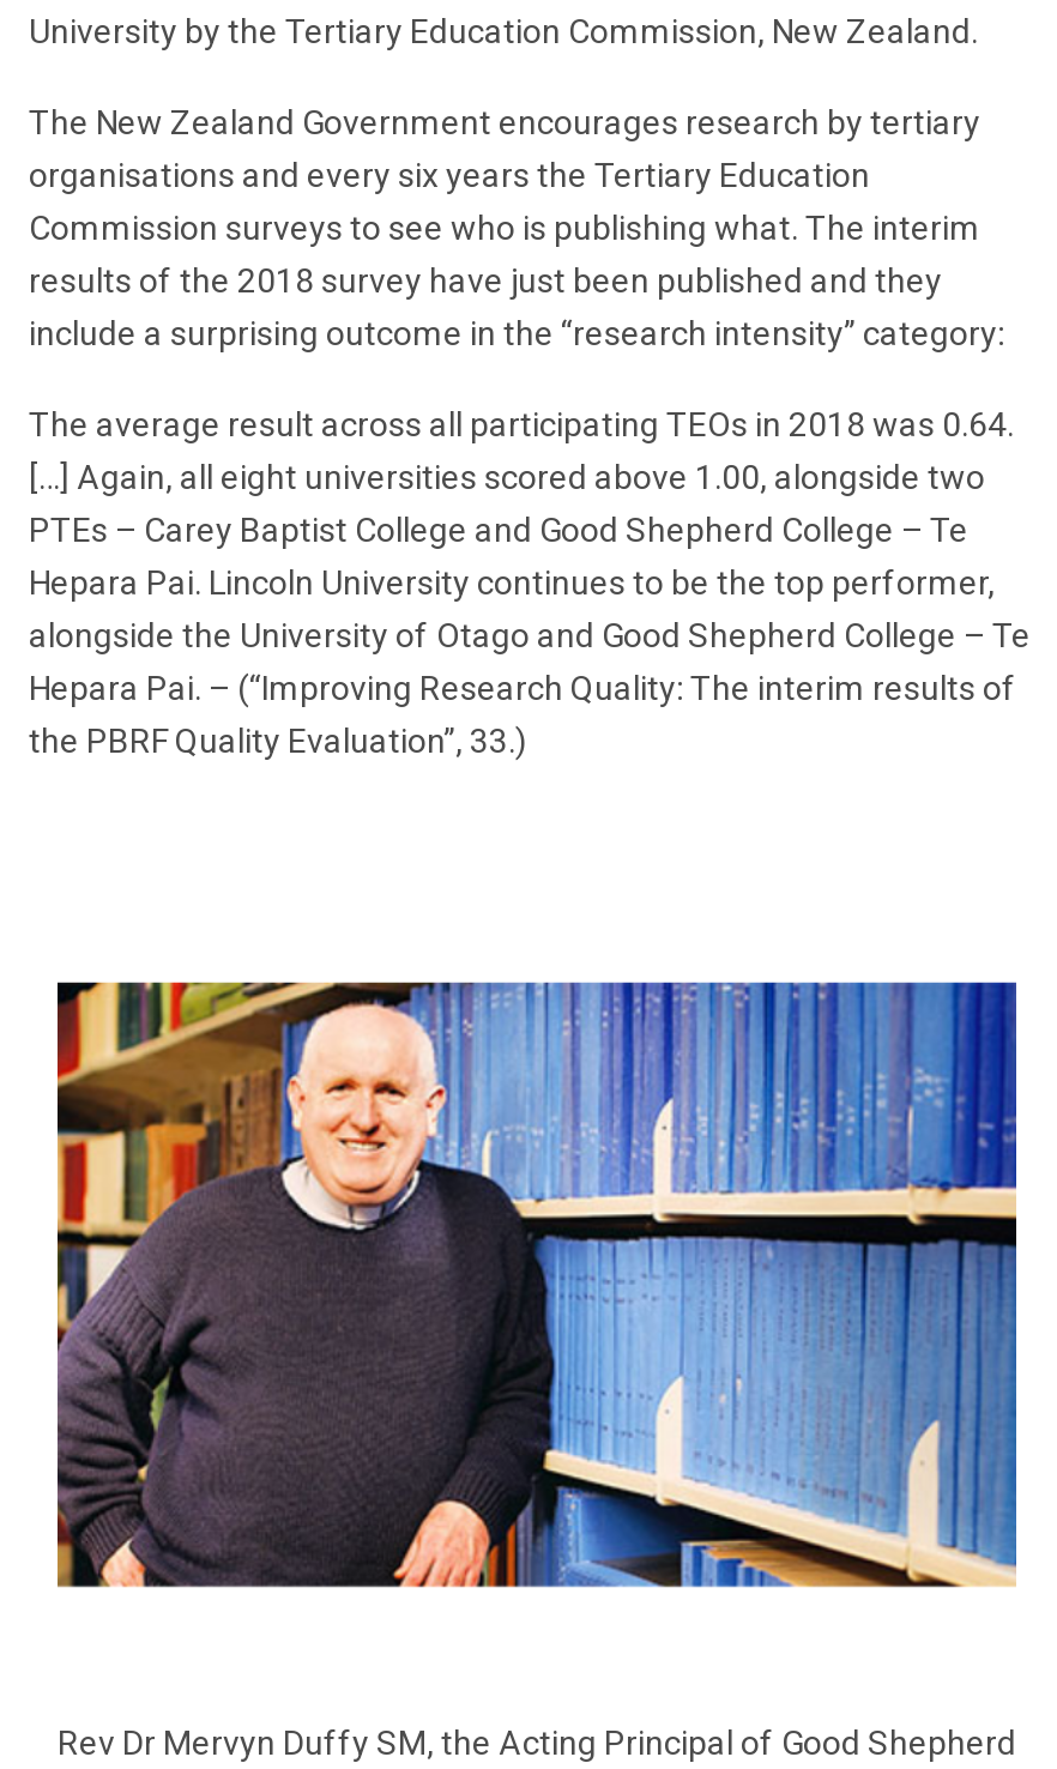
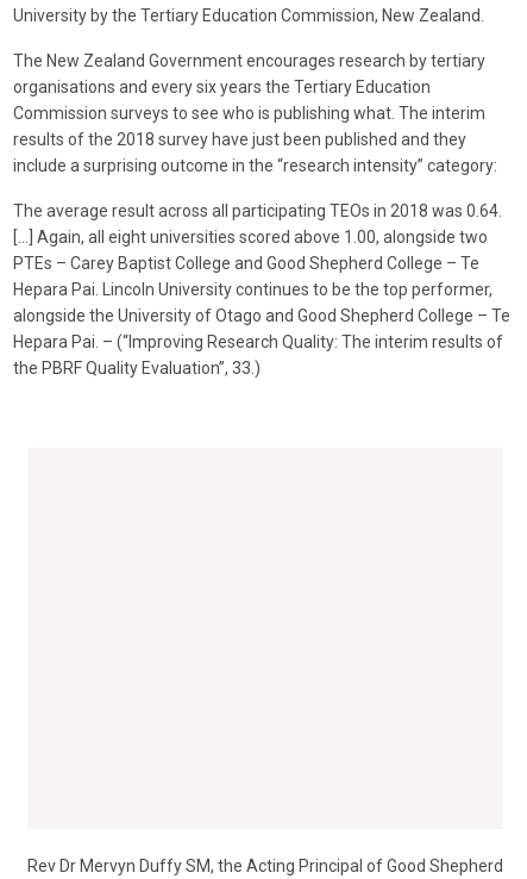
- [image]
